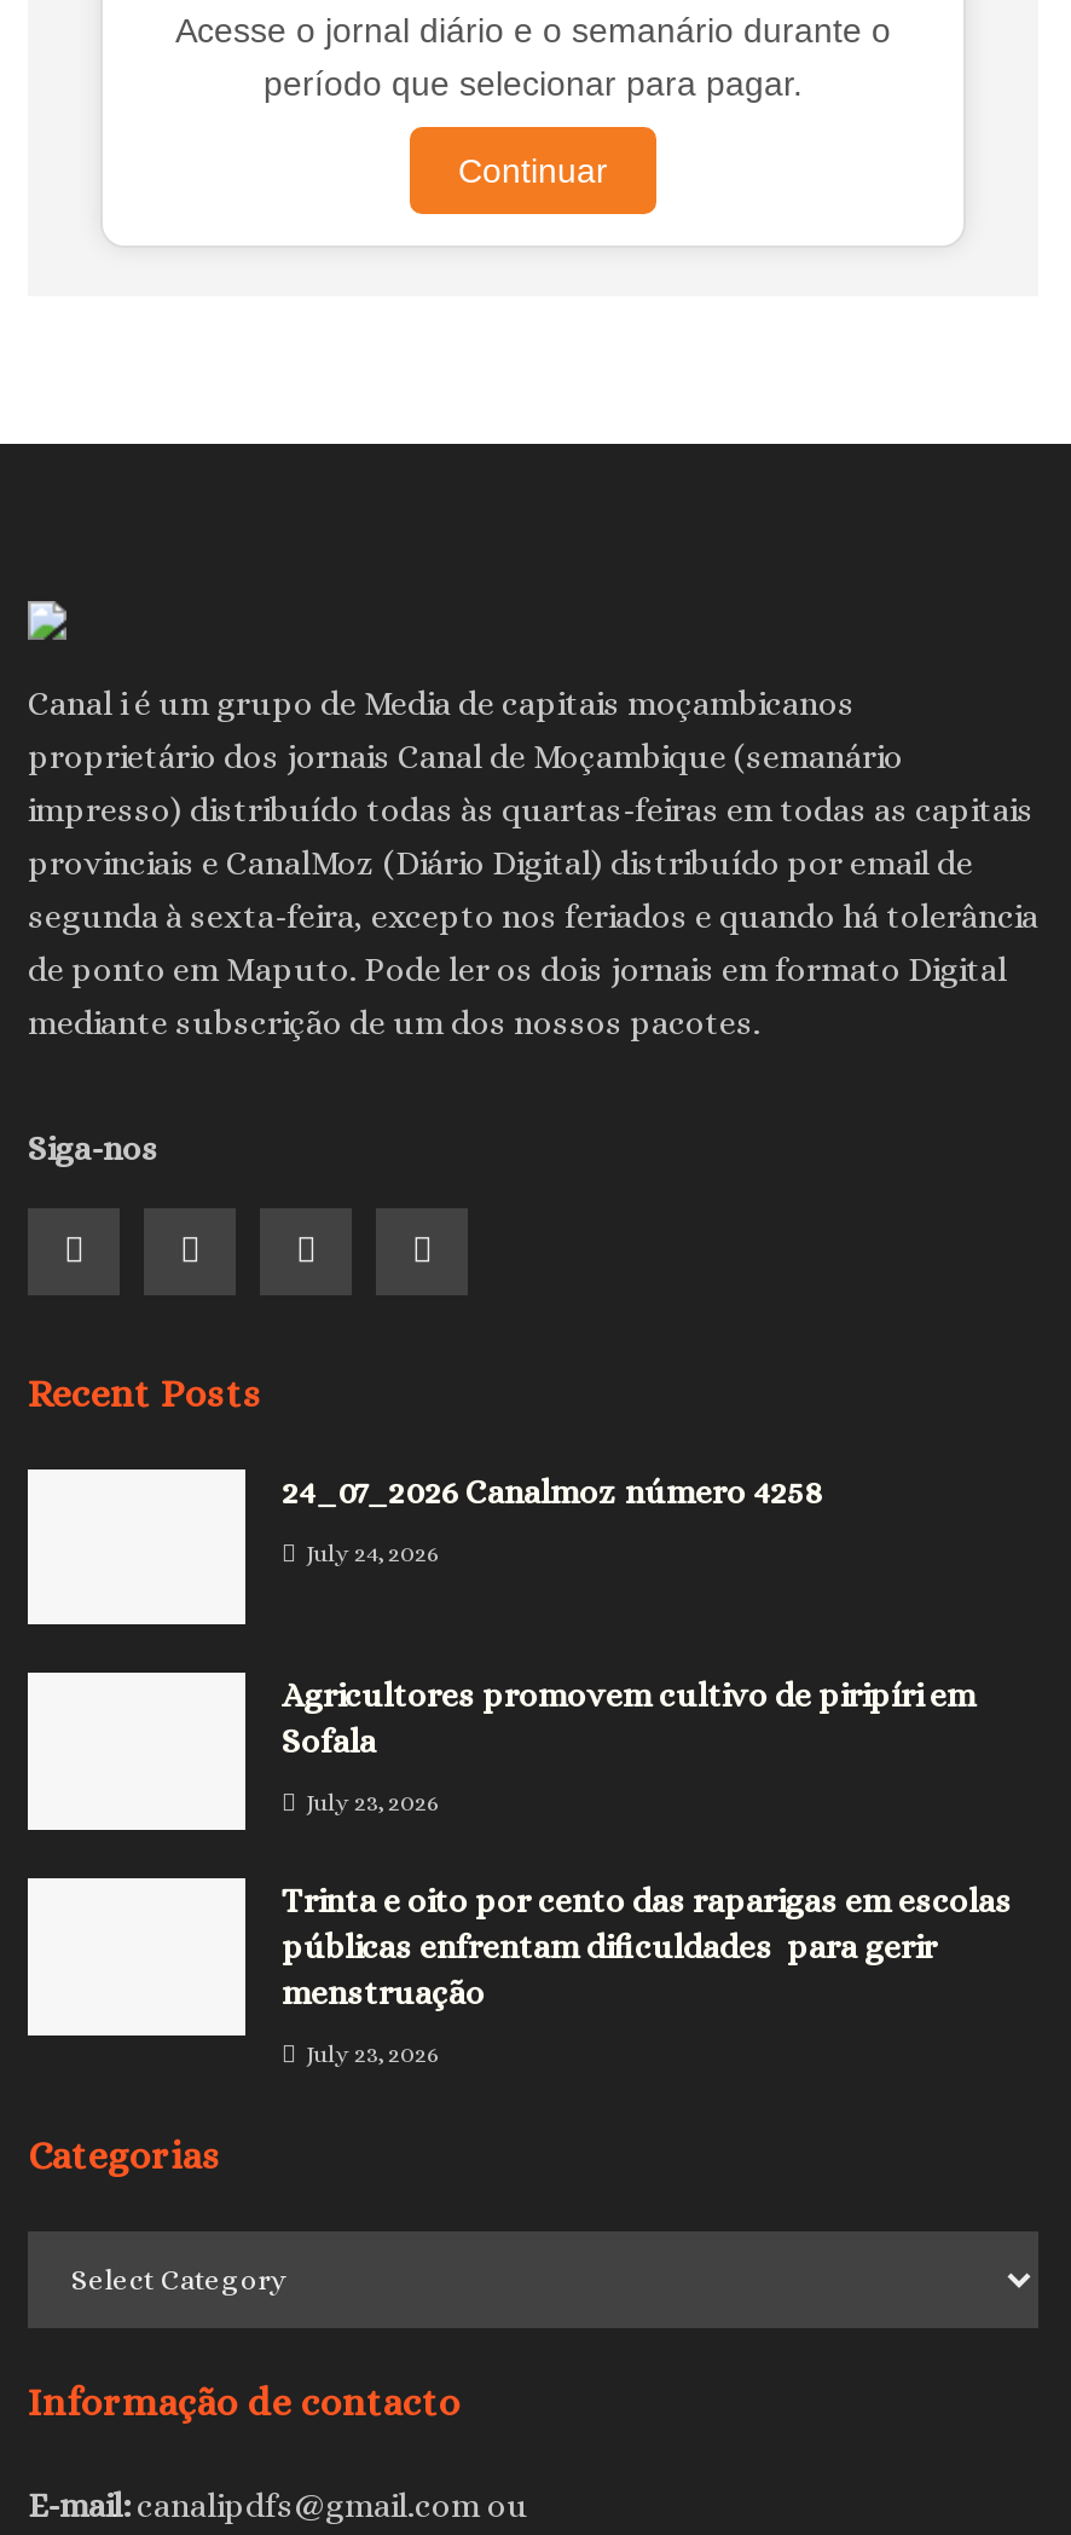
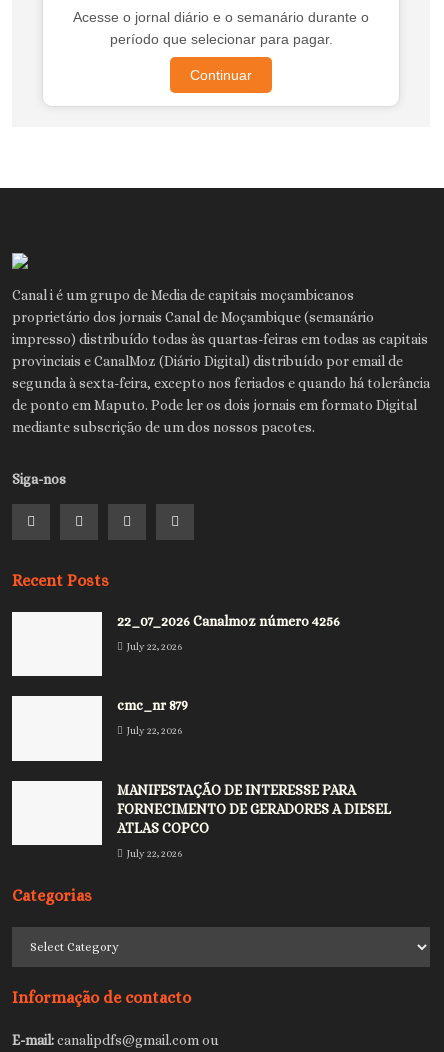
- 24_07_2026 Canalmoz número 4258
+ 22_07_2026 Canalmoz número 4256

- July 24, 2026
+ July 22, 2026

- Agricultores promovem cultivo de piripíri em
- Sofala
+ cmc_nr 879

- July 23, 2026
+ July 22, 2026

- Trinta e oito por cento das raparigas em escolas
- públicas enfrentam dificuldades para gerir
- menstruação
+ MANIFESTAÇÃO DE INTERESSE PARA
+ FORNECIMENTO DE GERADORES A DIESEL
+ ATLAS COPCO

- July 23, 2026
+ July 22, 2026
